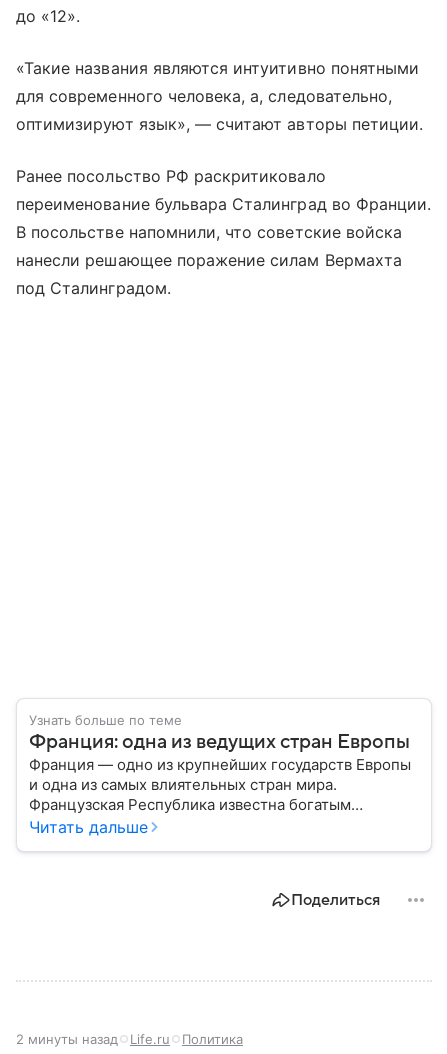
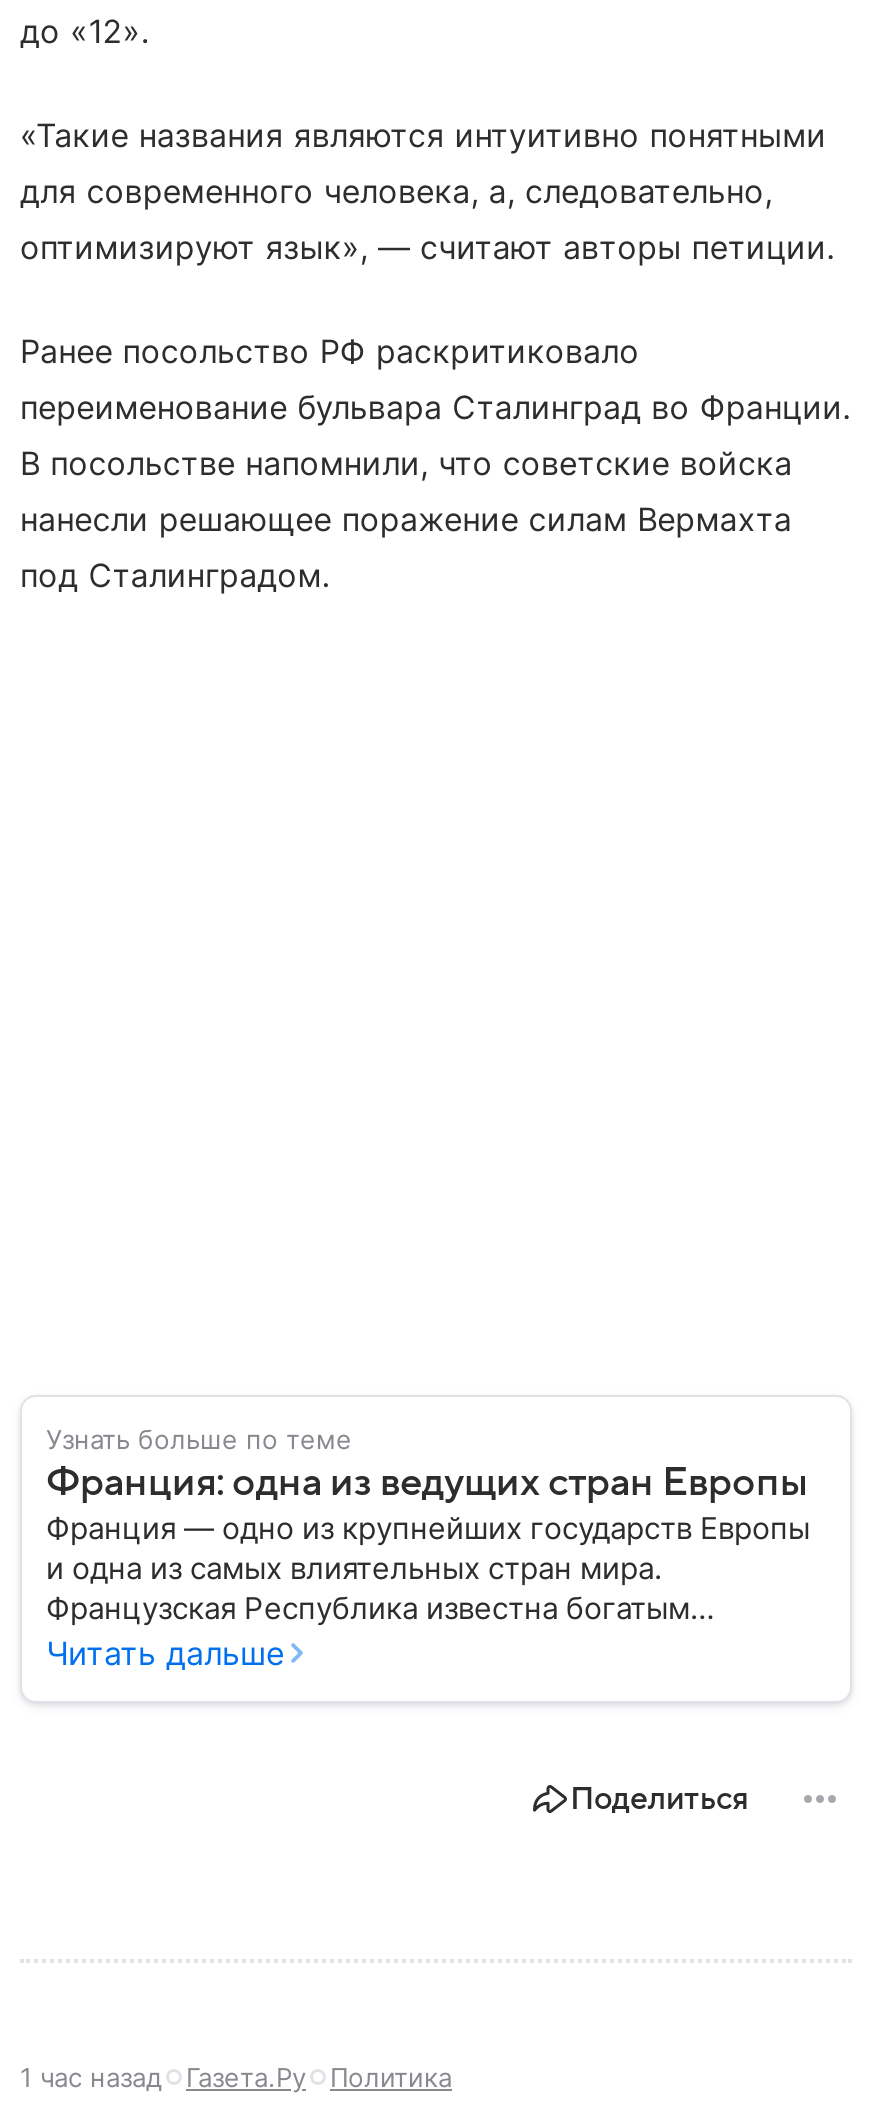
- 2 минуты назад
- Life.ru
+ 1 час назад
+ Газета.Ру
